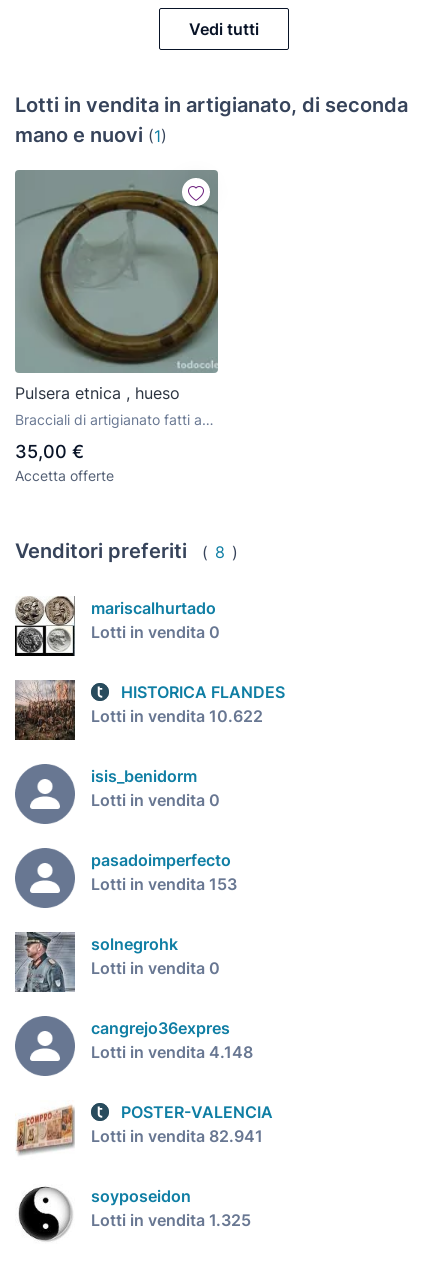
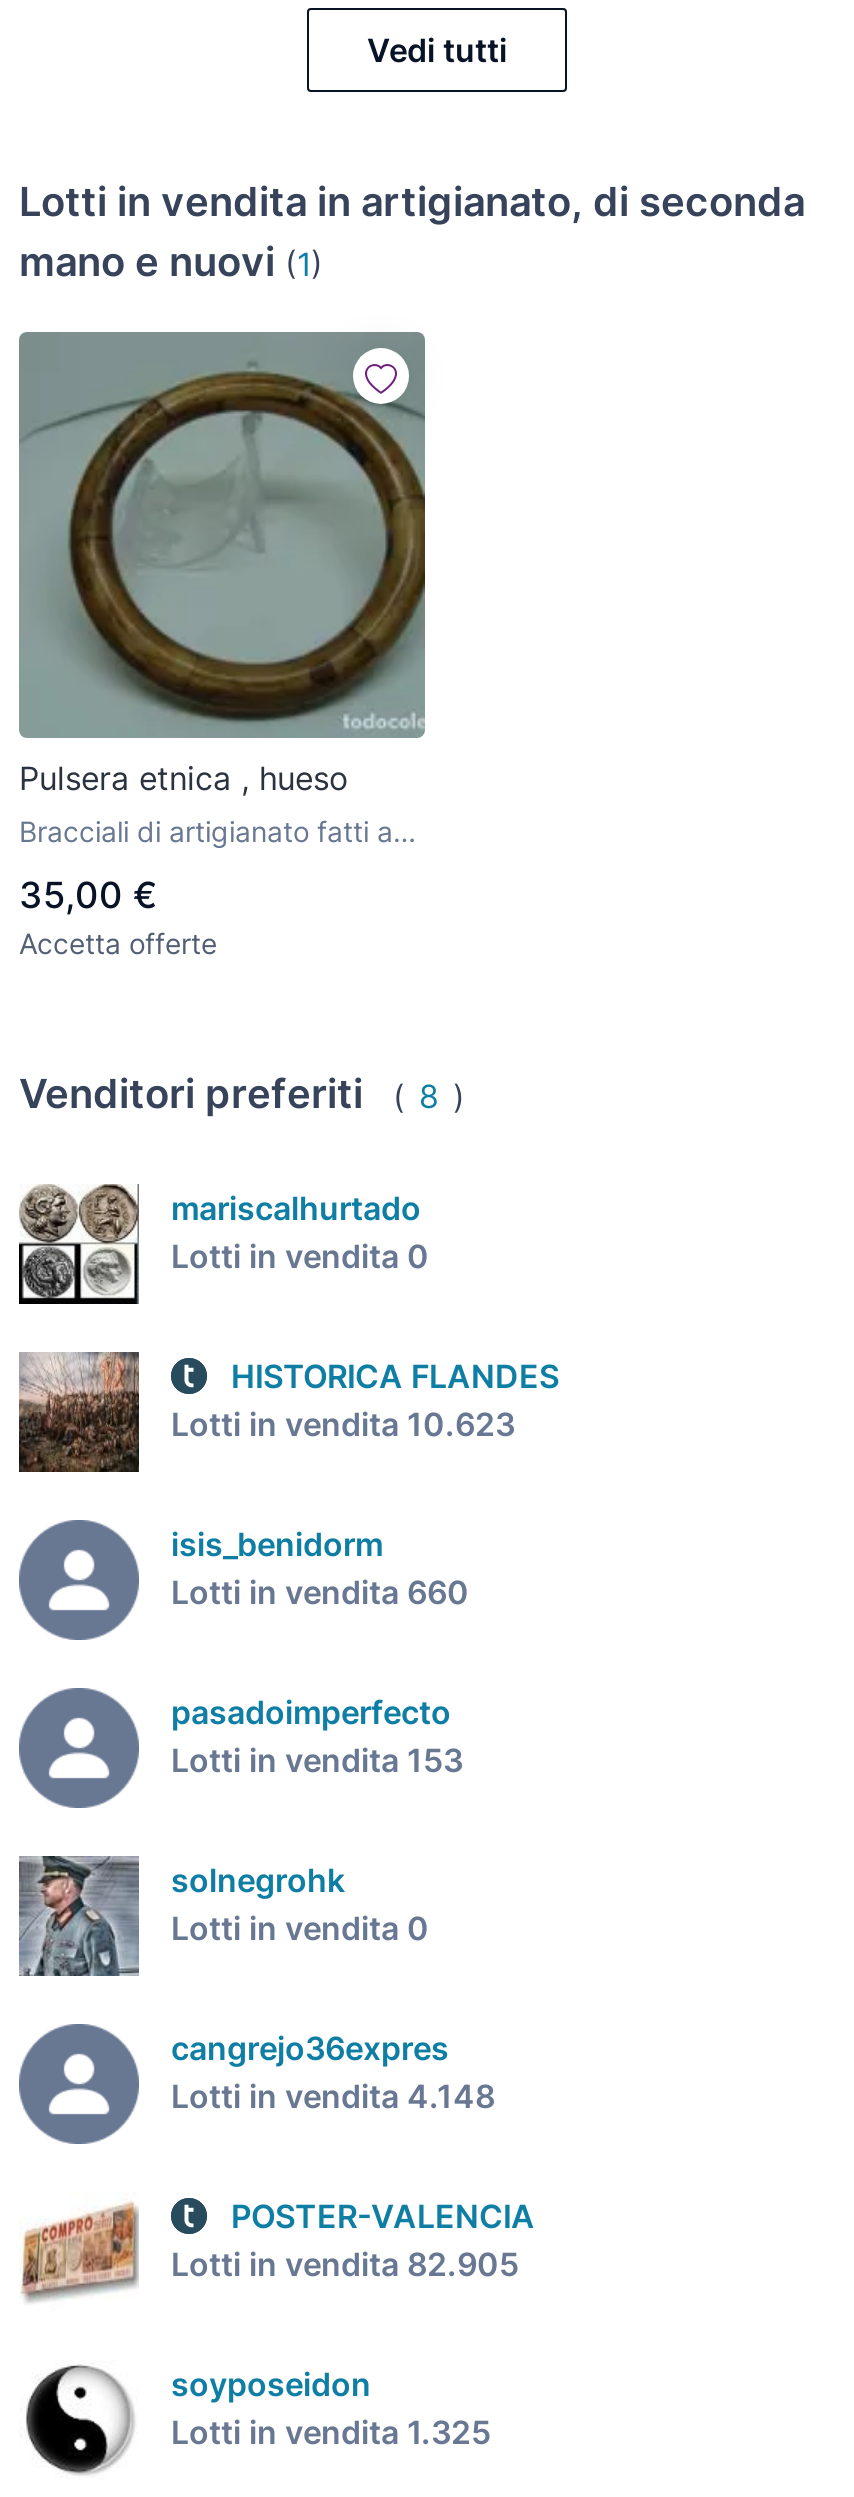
- Lotti in vendita 10.622
+ Lotti in vendita 10.623

- Lotti in vendita 0
+ Lotti in vendita 660

- Lotti in vendita 82.941
+ Lotti in vendita 82.905
